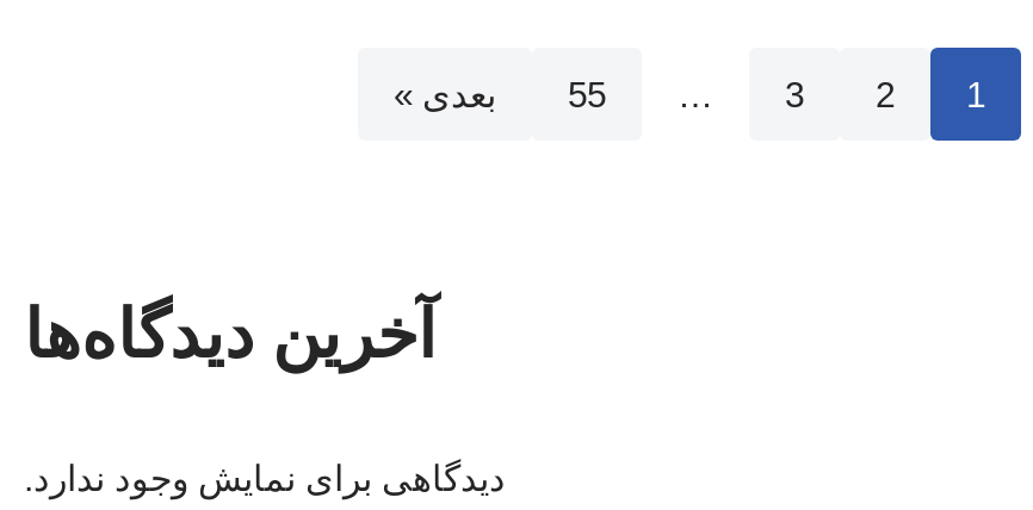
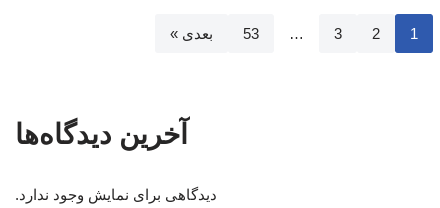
- 55
+ 53
